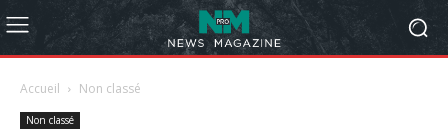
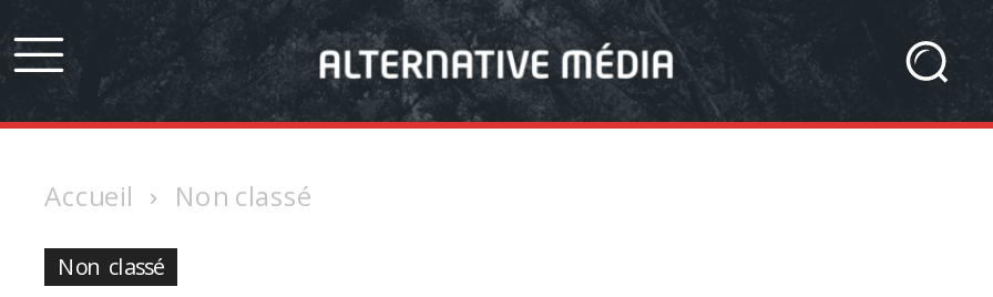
- [image]
+ [image]
